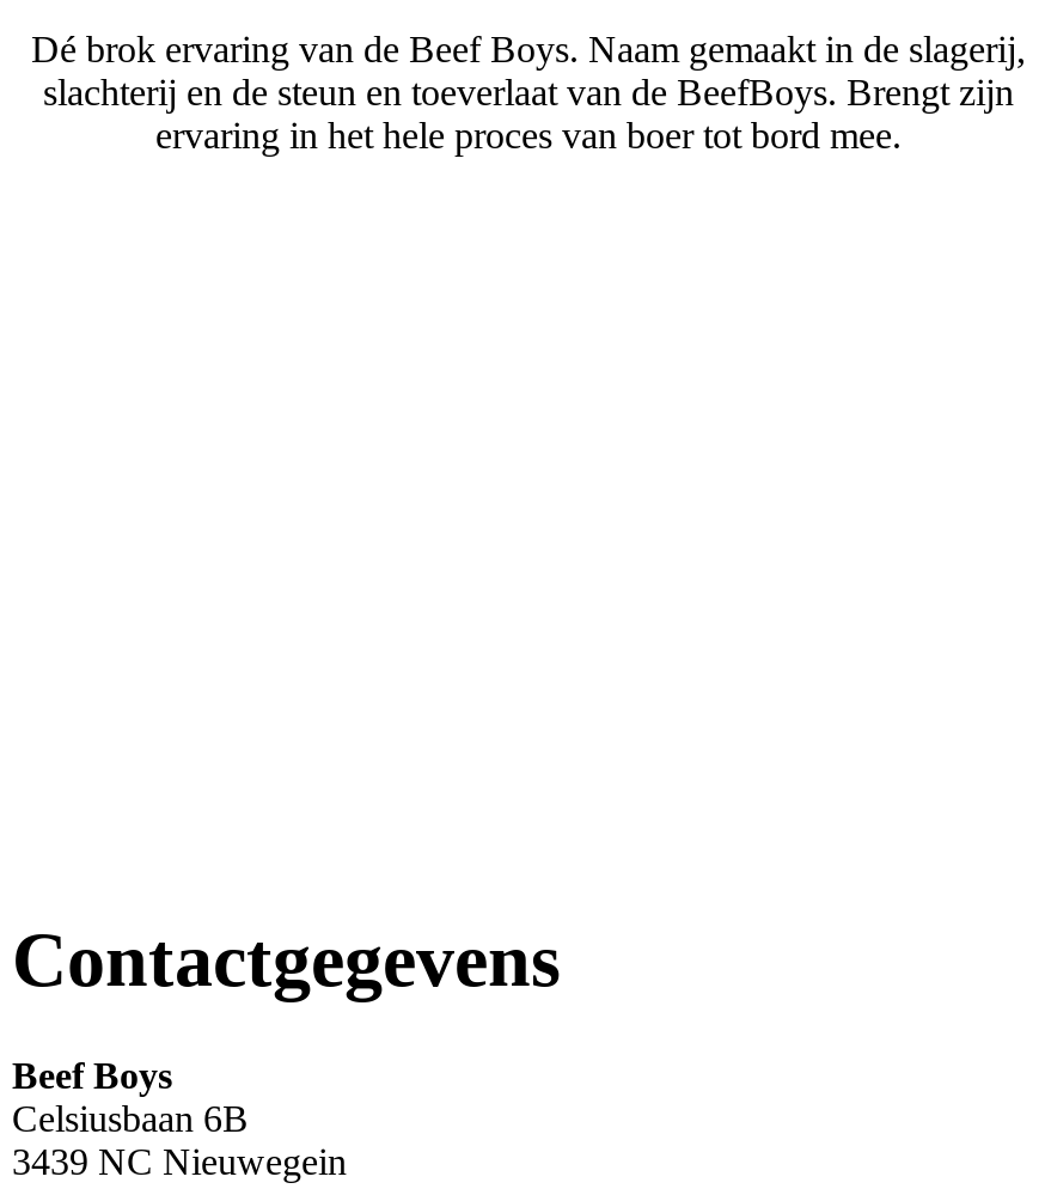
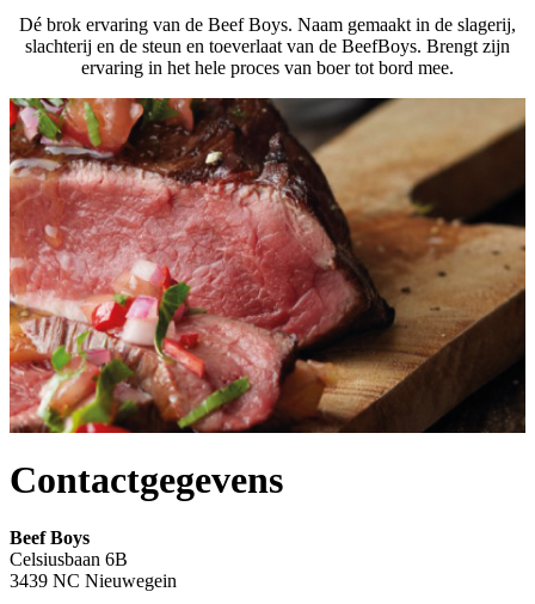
+ [image]
